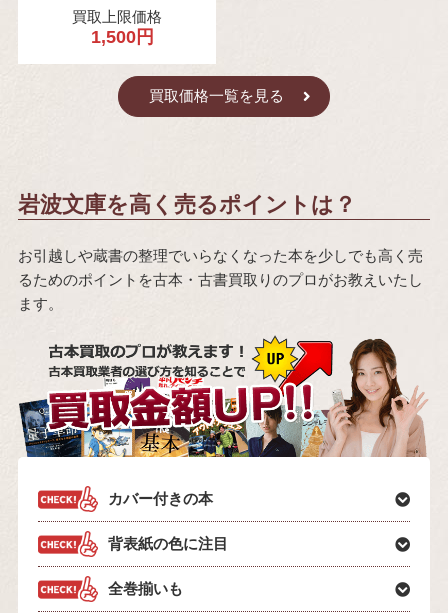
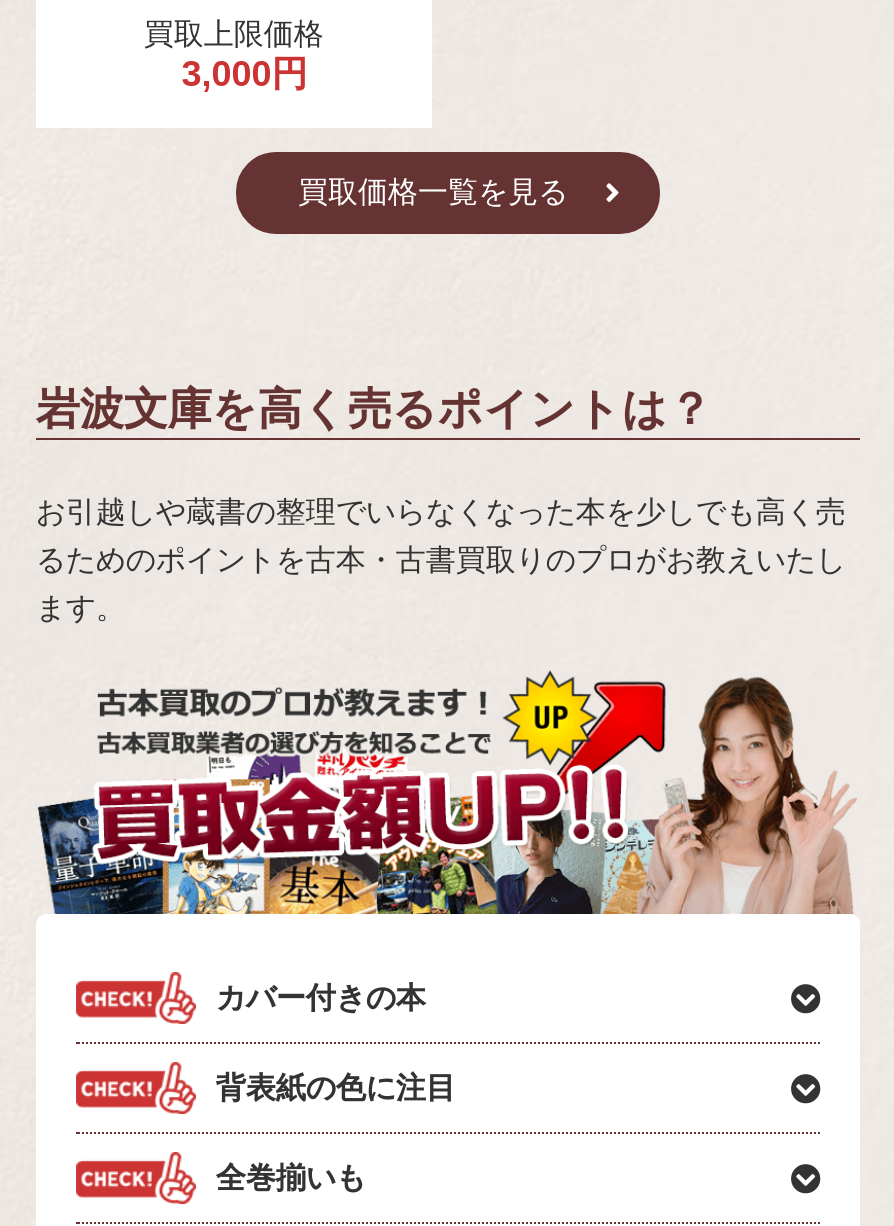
- 1,500円
+ 3,000円
